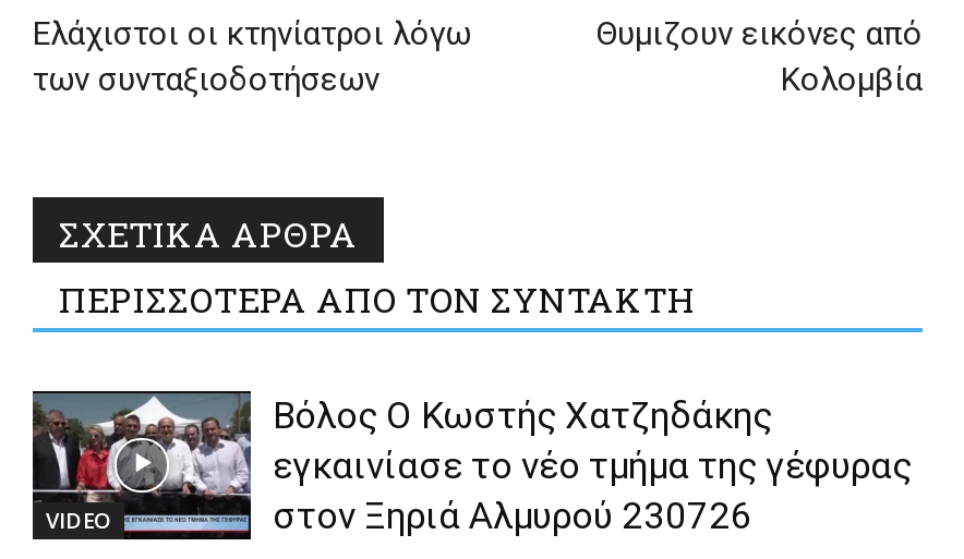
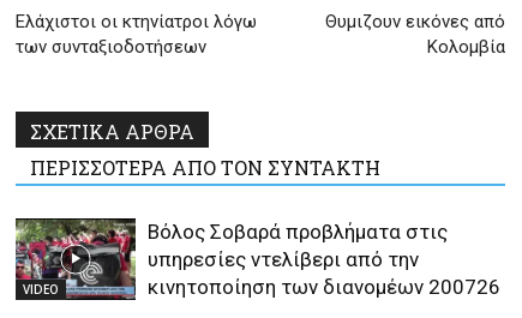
- [image]
- Βόλος Ο Κωστής Χατζηδάκης
- εγκαινίασε το νέο τμήμα της γέφυρας
- στον Ξηριά Αλμυρού 230726
+ [image]
+ Βόλος Σοβαρά προβλήματα στις
+ υπηρεσίες ντελίβερι από την
+ κινητοποίηση των διανομέων 200726
